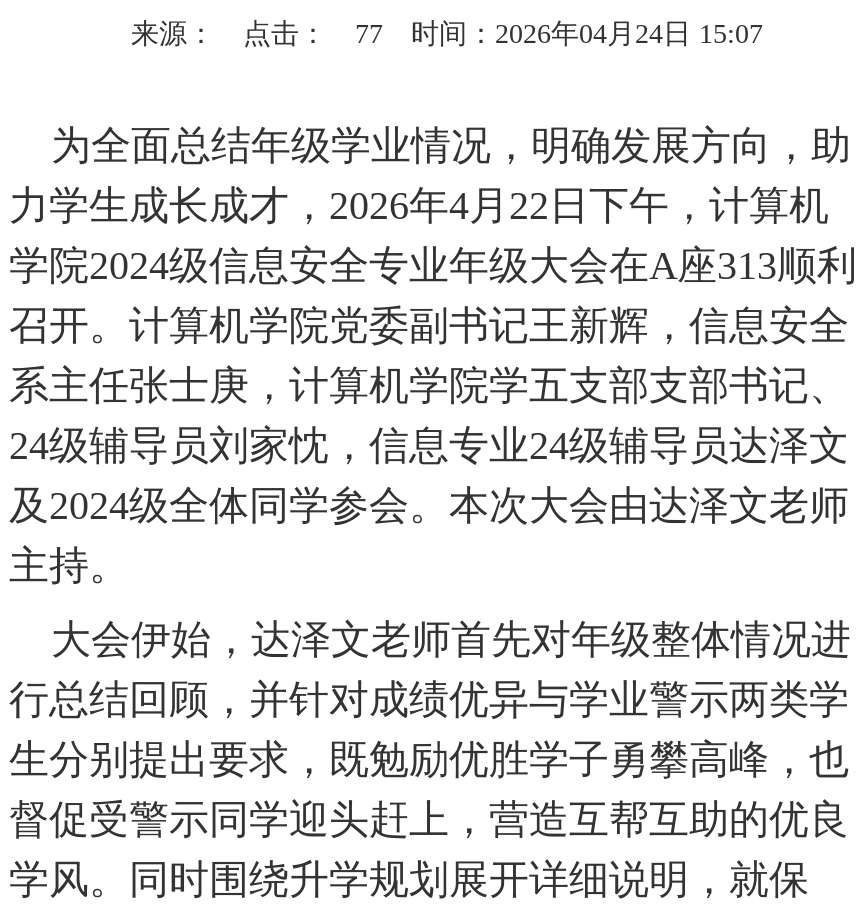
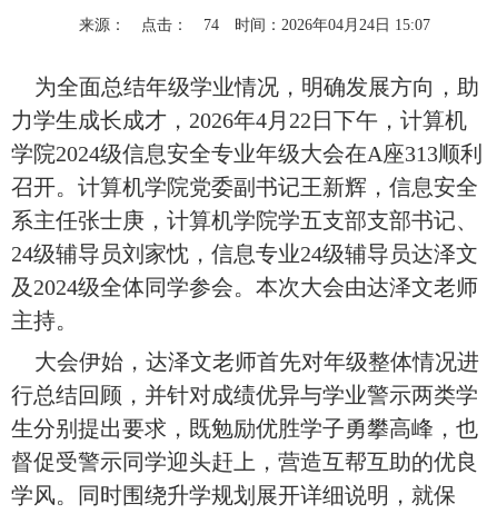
- 来源： 点击： 77 时间：2026年04月24日 15:07
+ 来源： 点击： 74 时间：2026年04月24日 15:07
